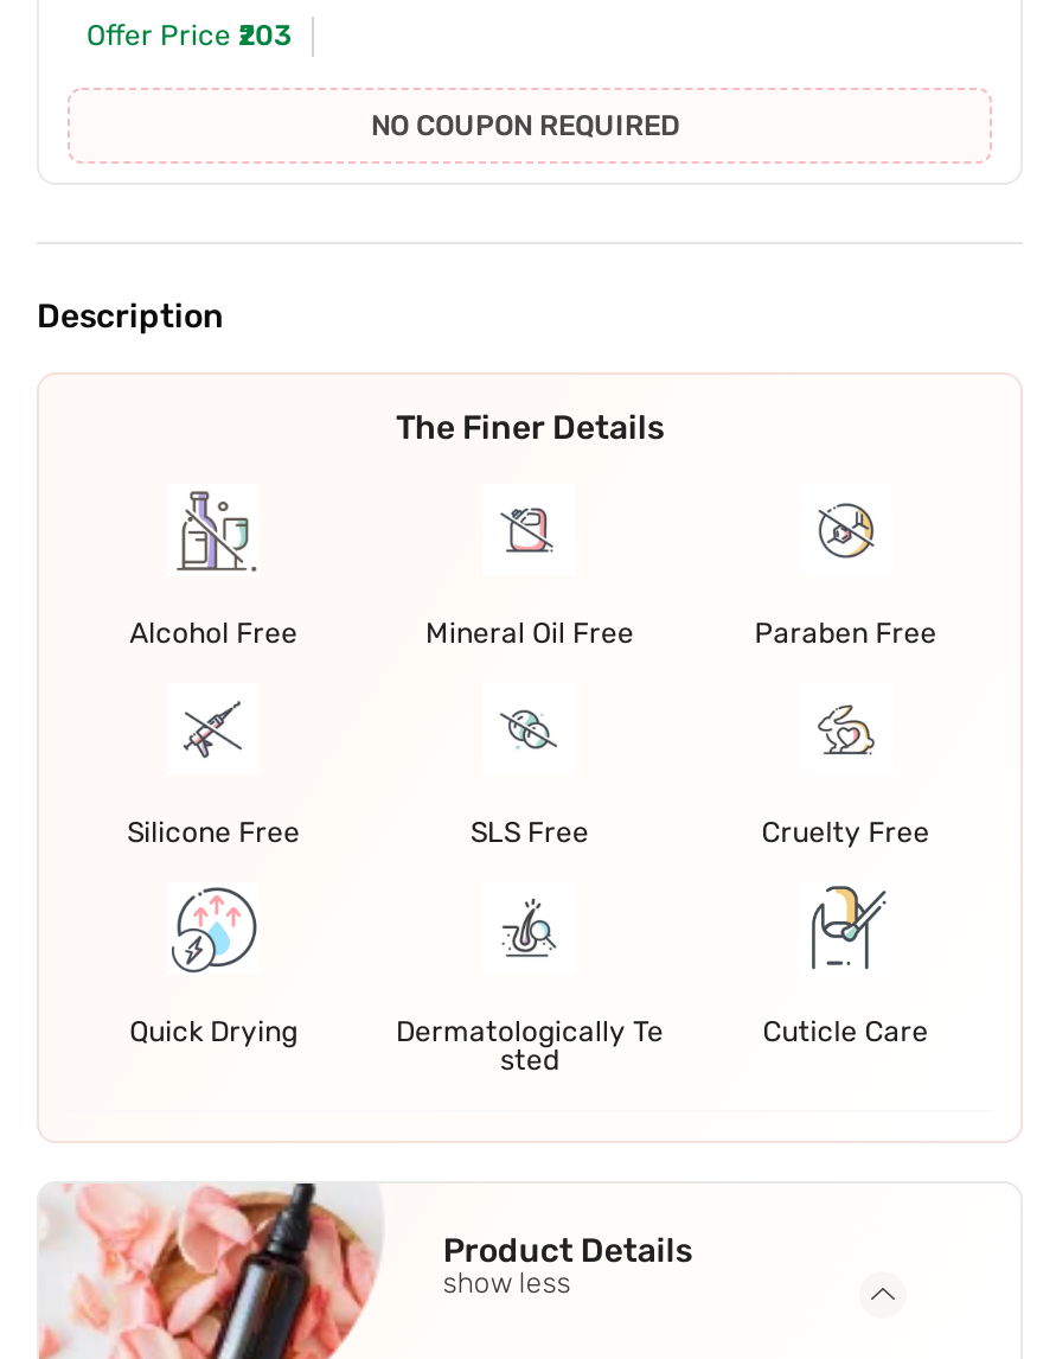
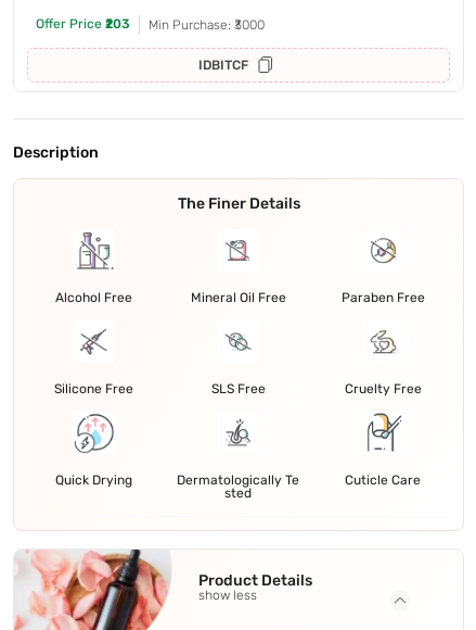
- NO COUPON REQUIRED
+ Min Purchase: ₹3000
+ IDBITCF
